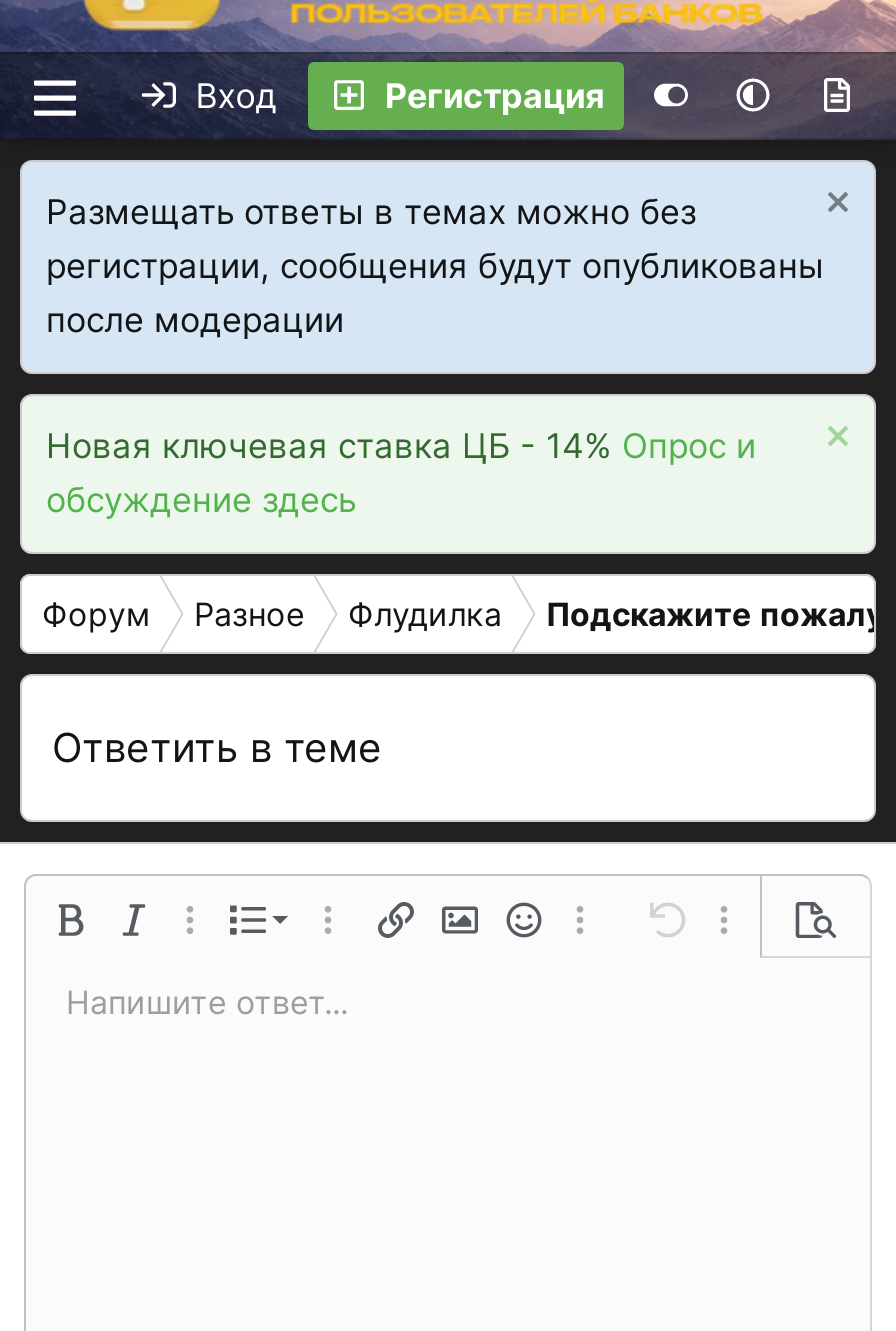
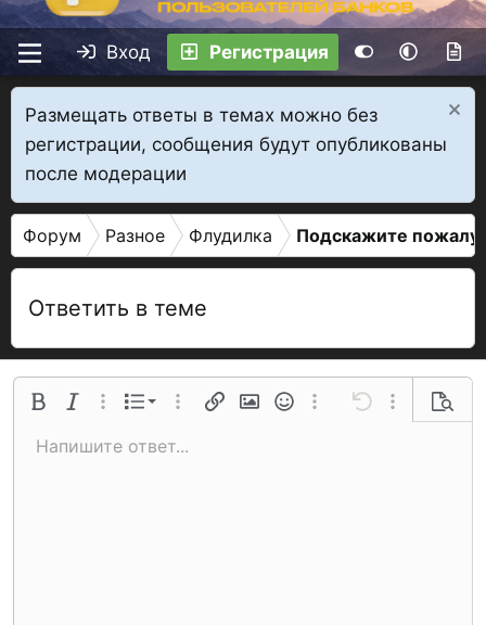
- Новая ключевая ставка ЦБ - 14% Опрос и
- обсуждение здесь
